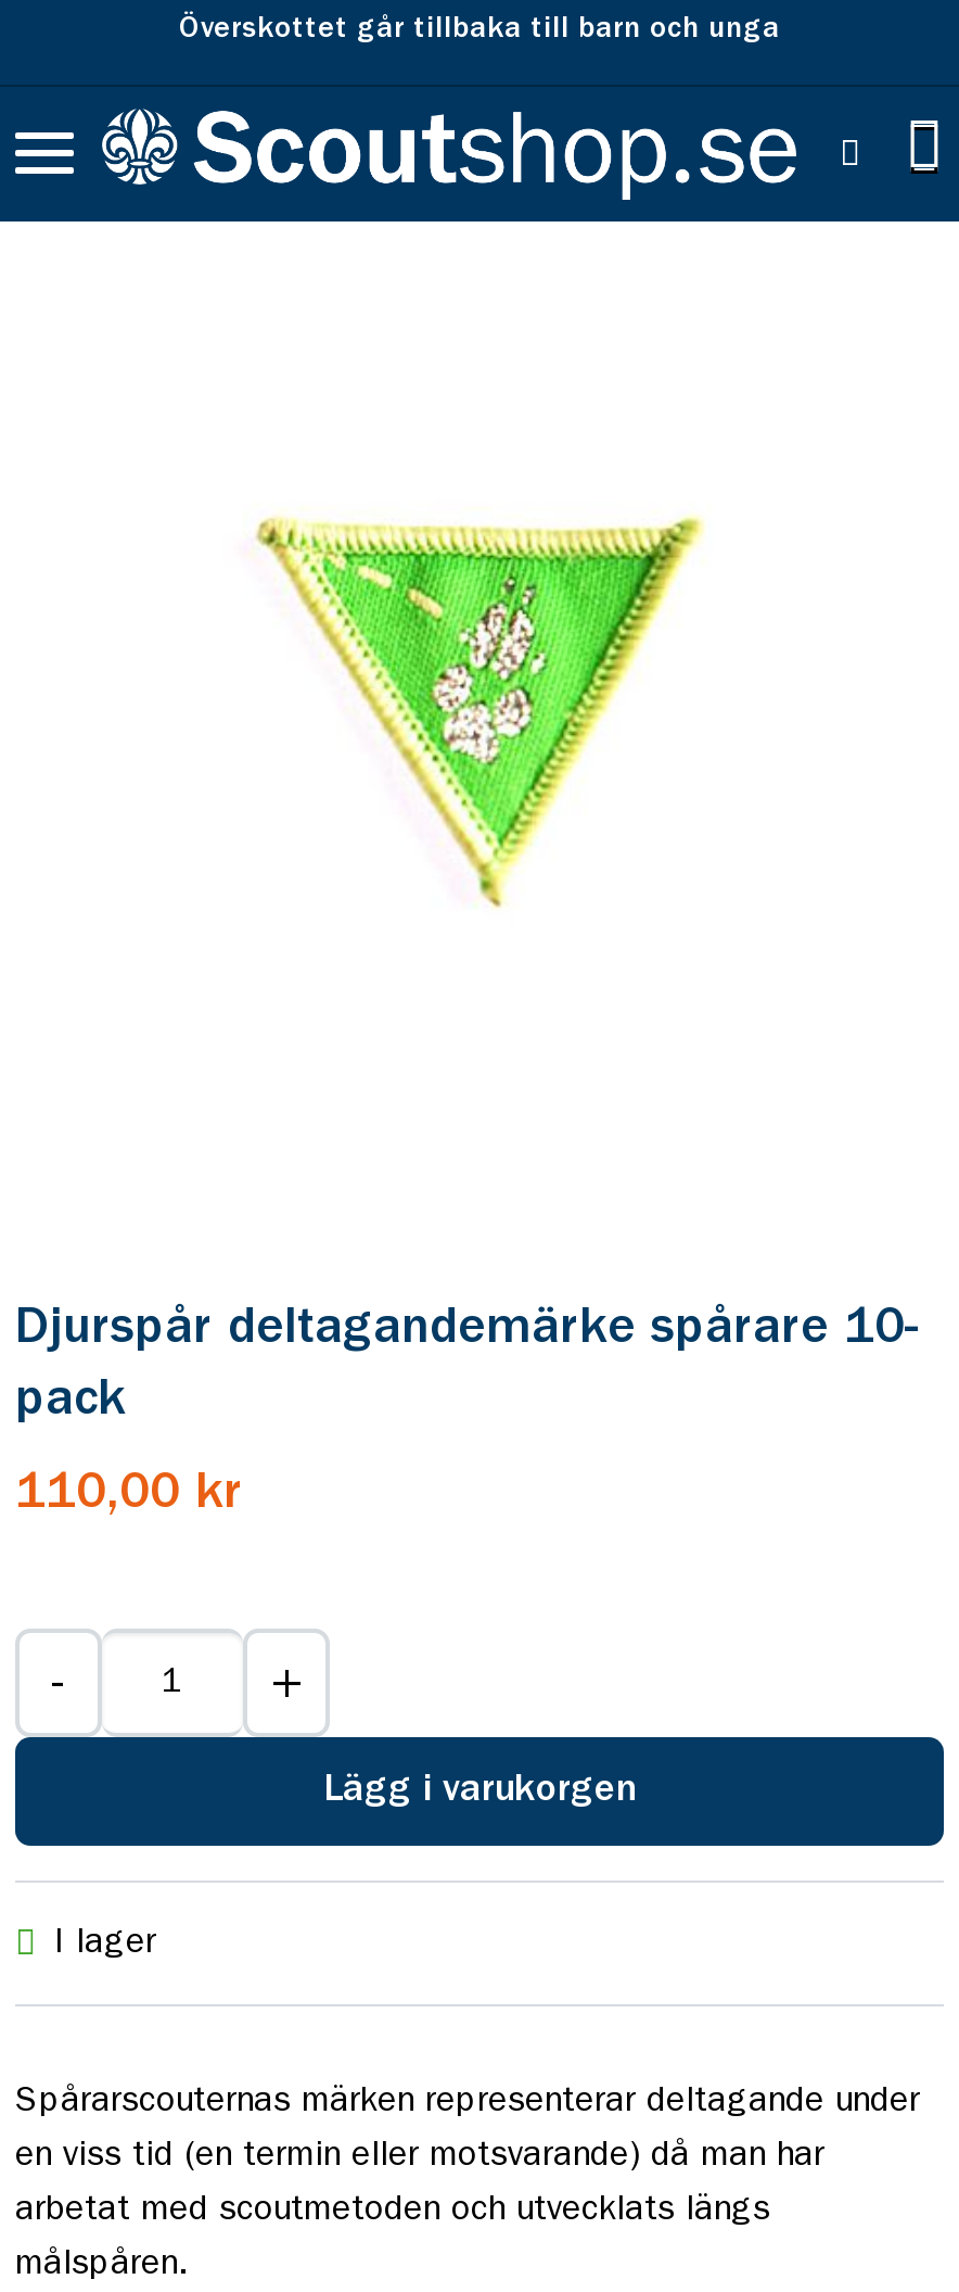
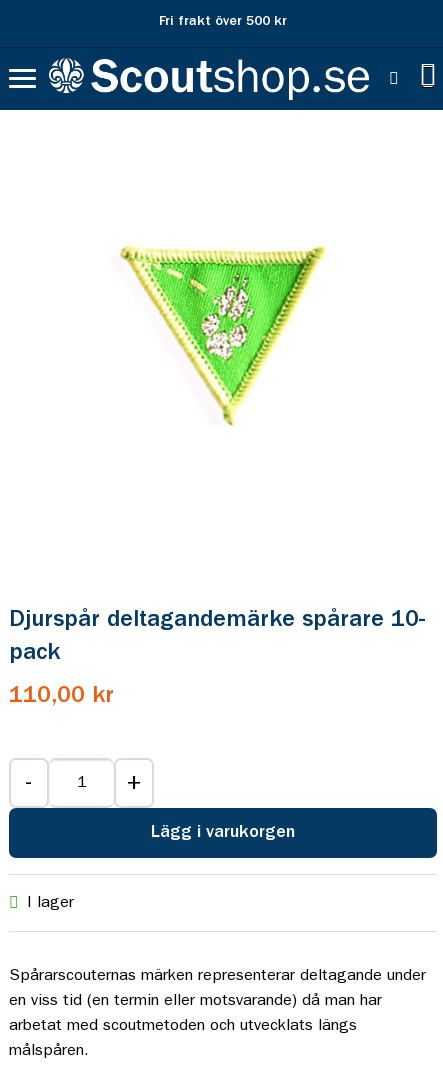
- Överskottet går tillbaka till barn och unga
+ Fri frakt över 500 kr
